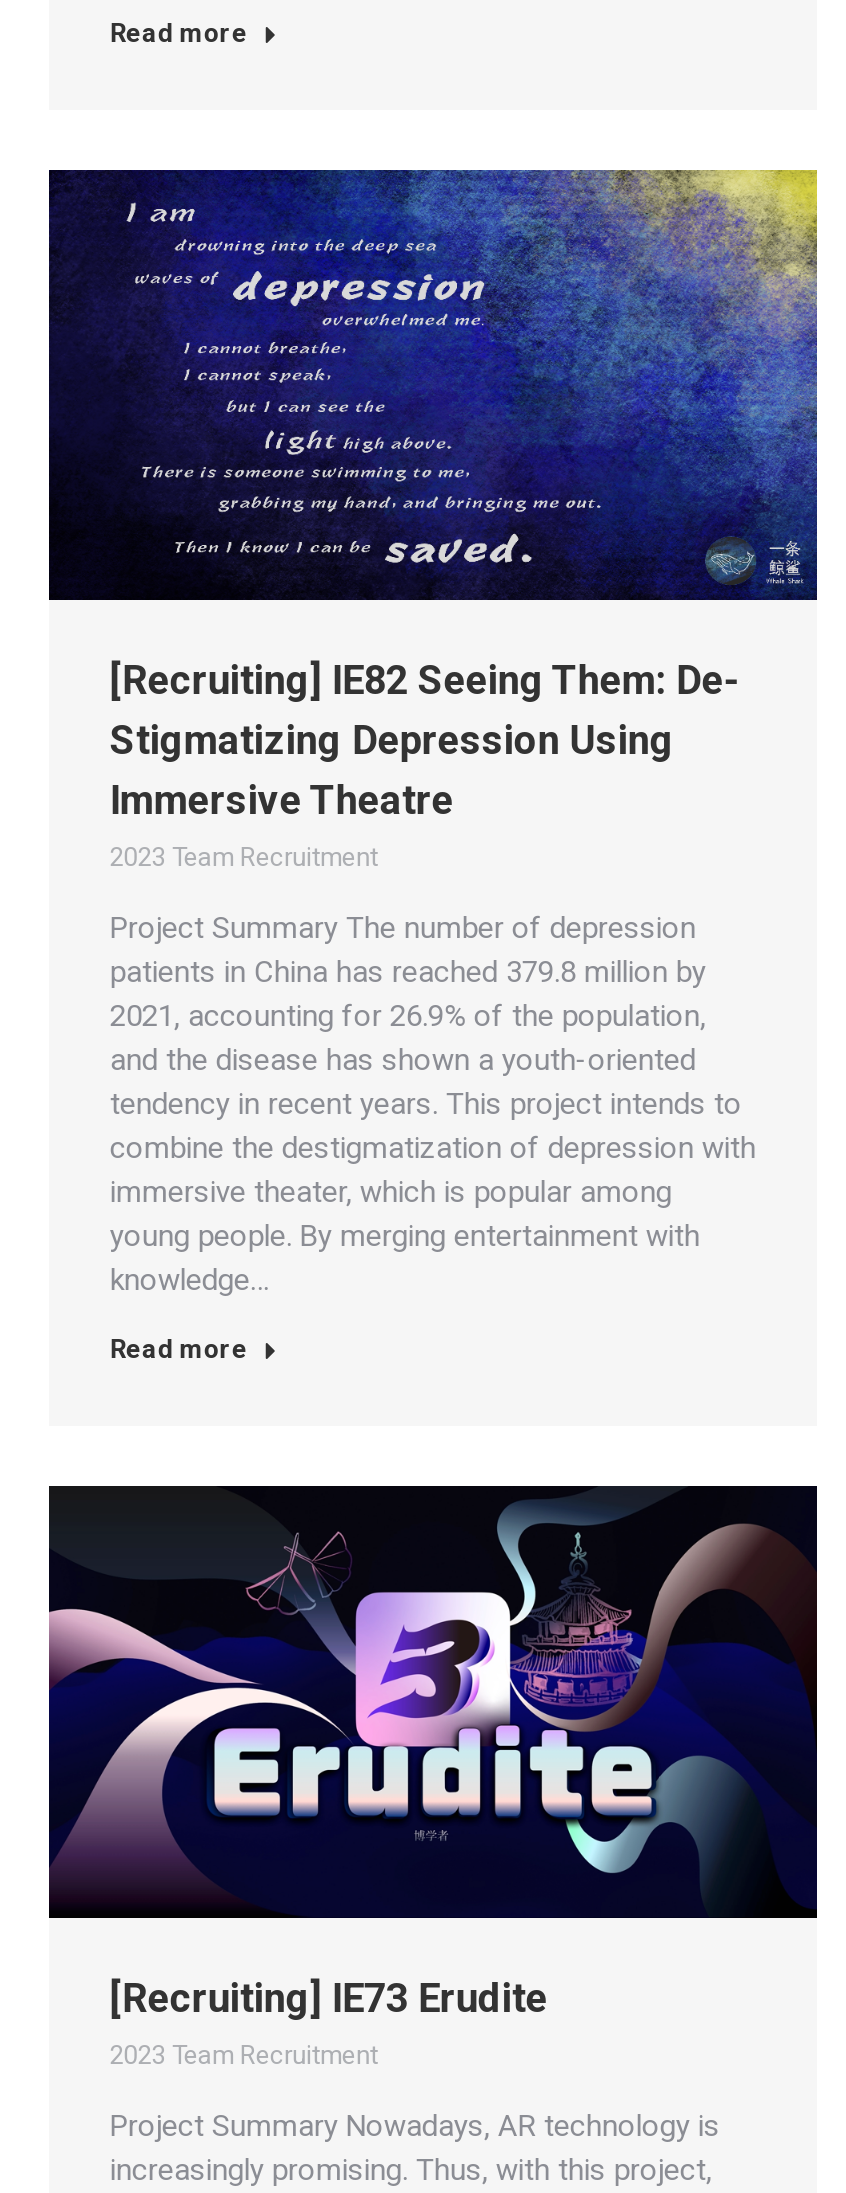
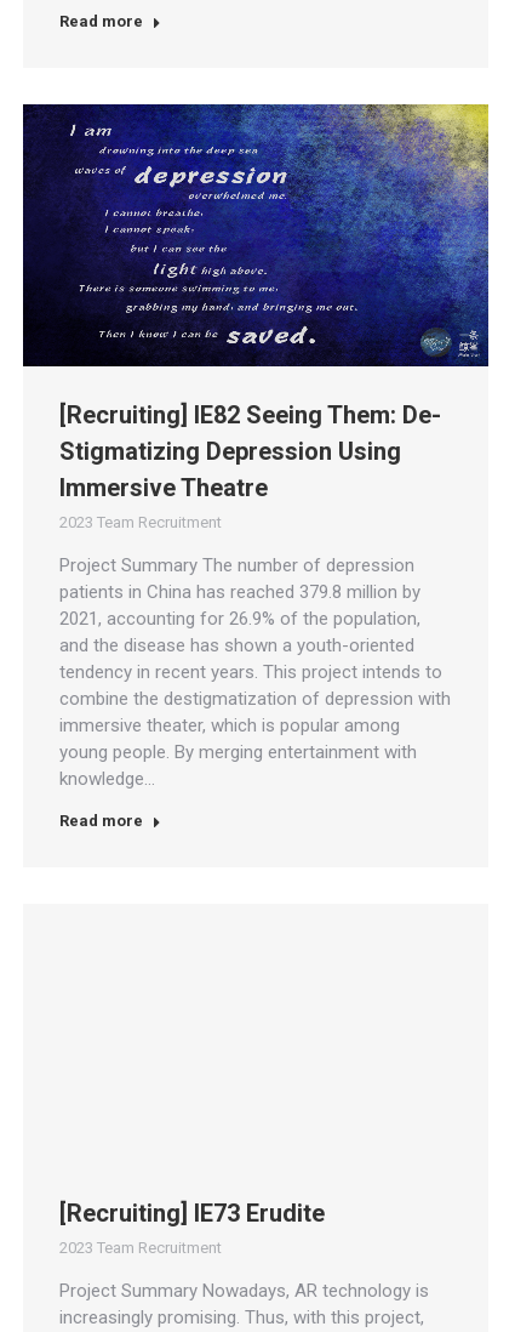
- [image]
